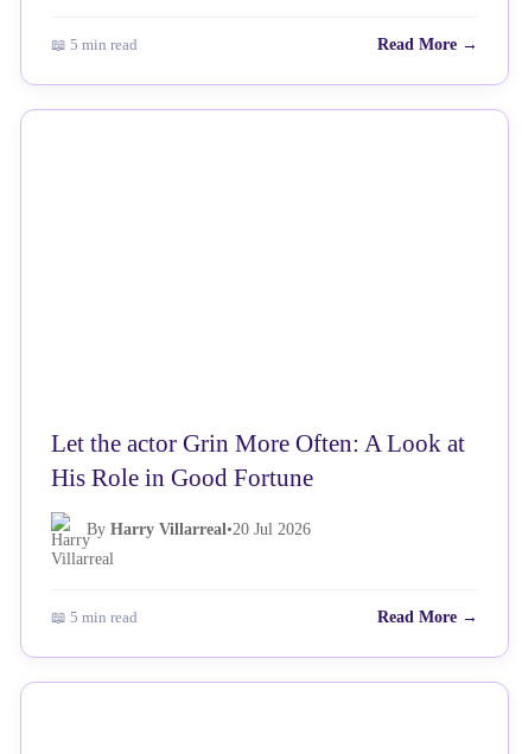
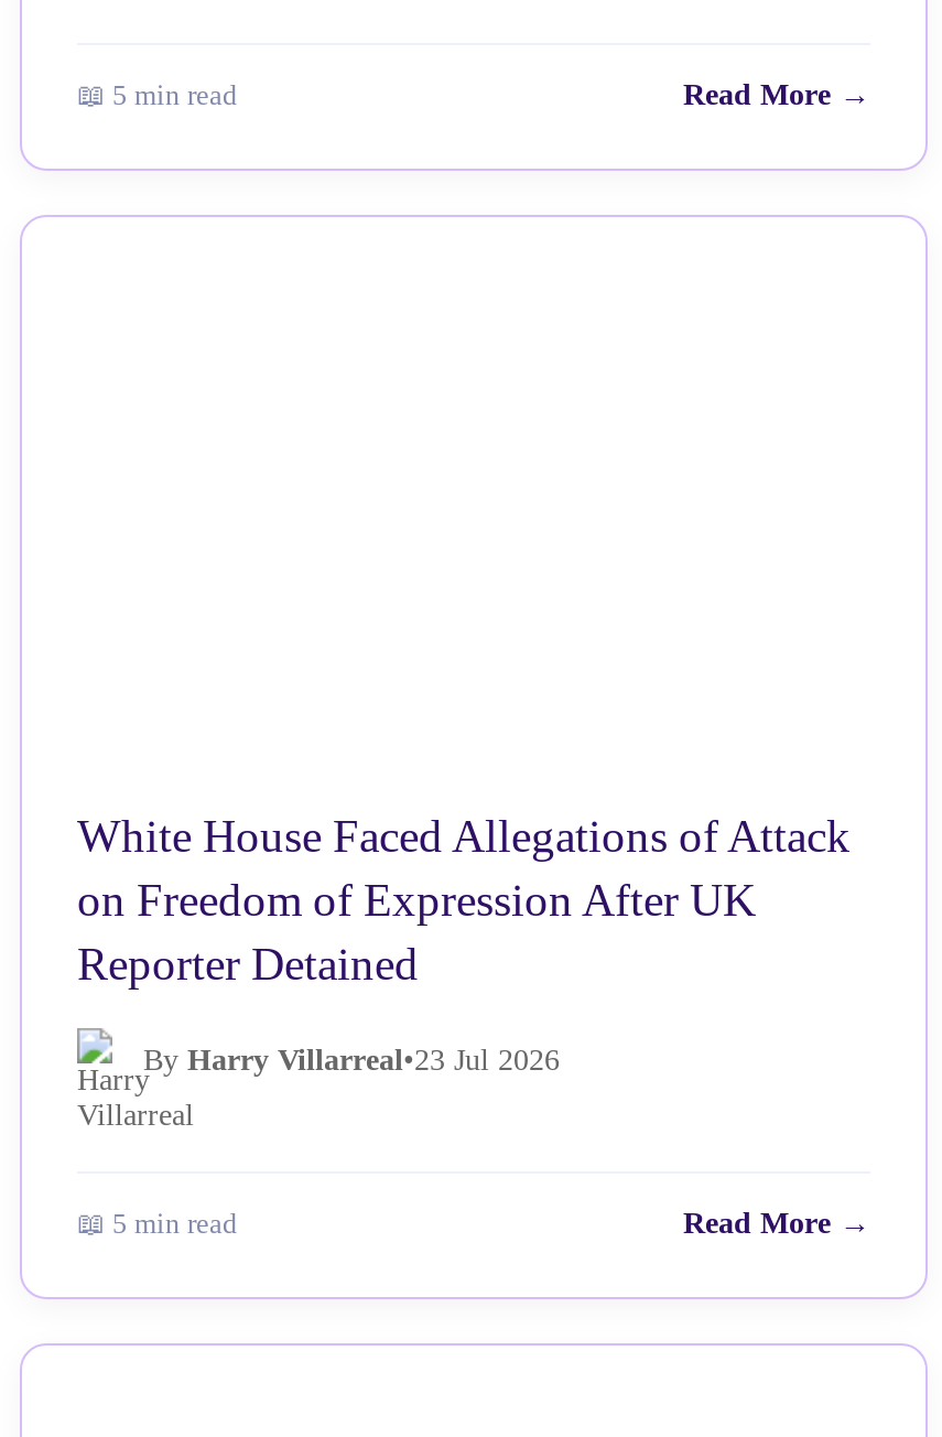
- Let the actor Grin More Often: A Look at
- His Role in Good Fortune
+ White House Faced Allegations of Attack
+ on Freedom of Expression After UK
+ Reporter Detained

- By Harry Villarreal•20 Jul 2026
+ By Harry Villarreal•23 Jul 2026
